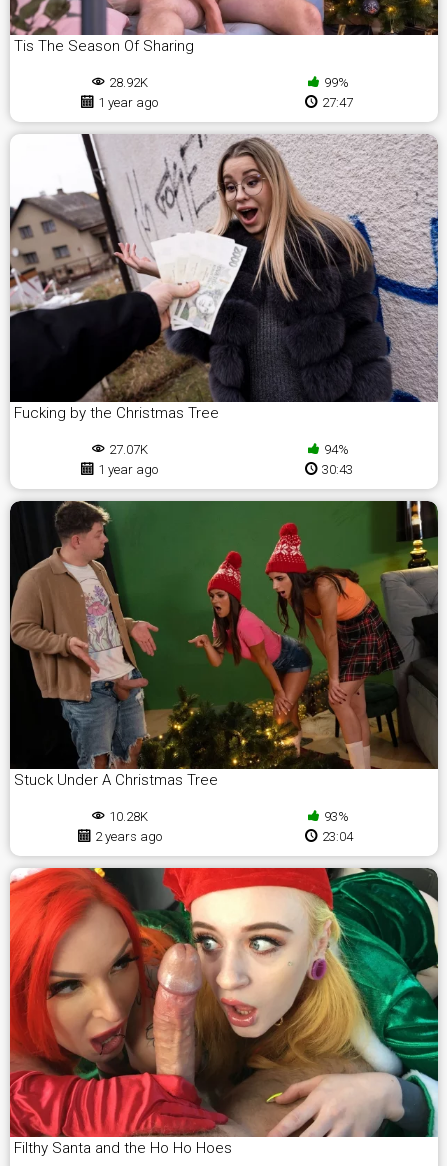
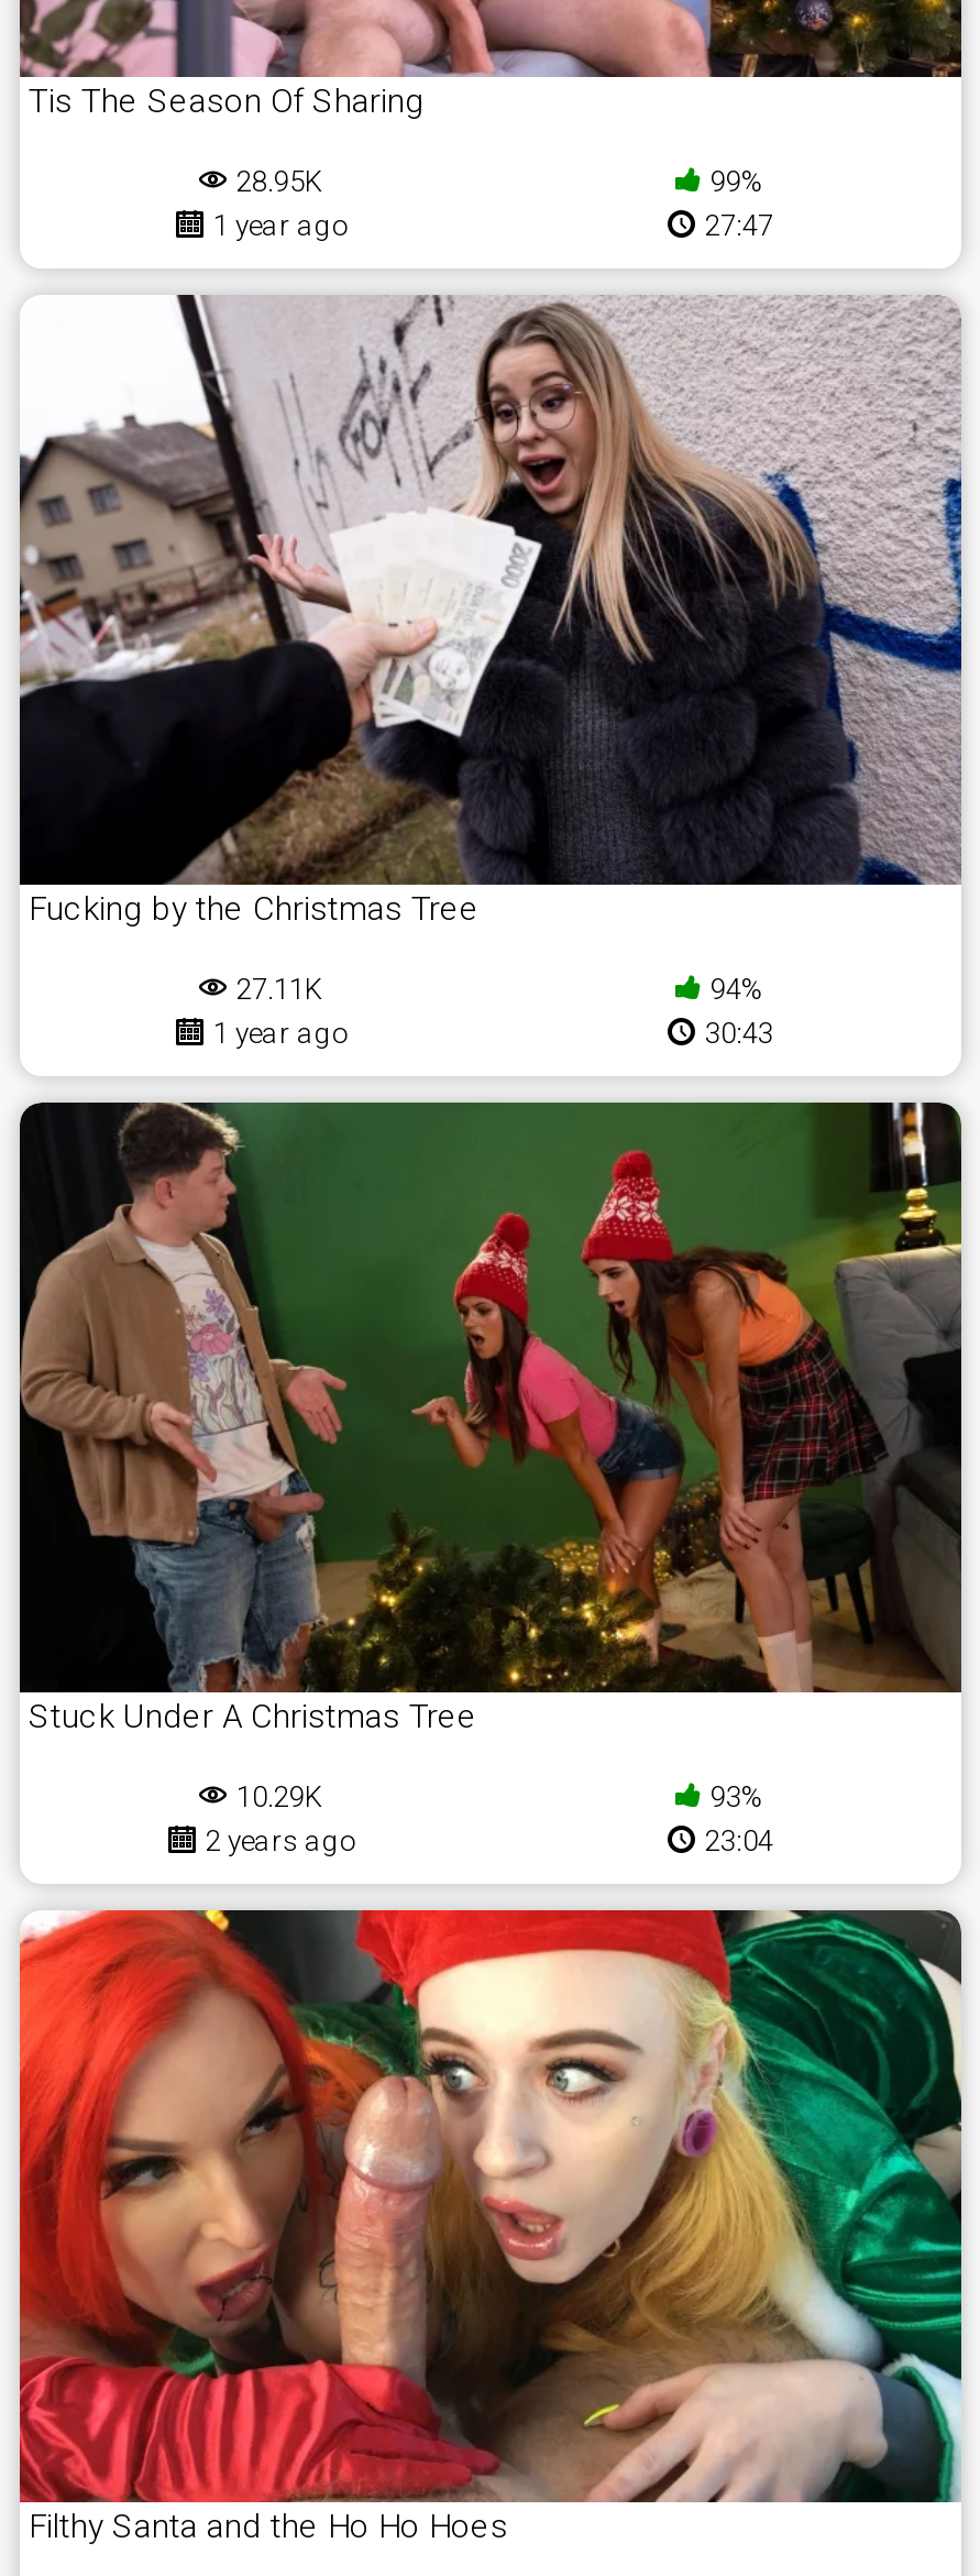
- 28.92K
+ 28.95K

- 27.07K
+ 27.11K

- 10.28K
+ 10.29K
